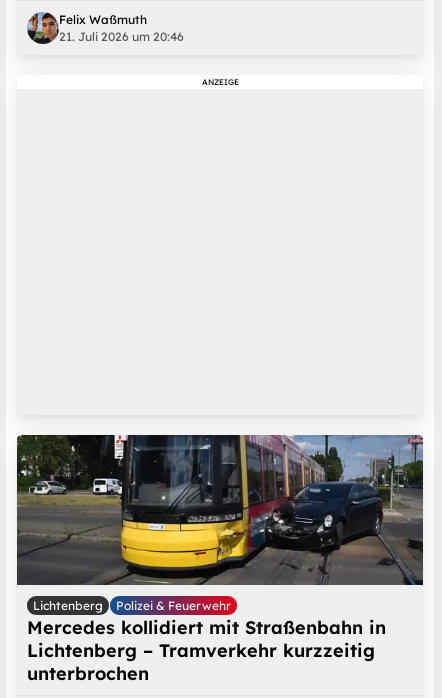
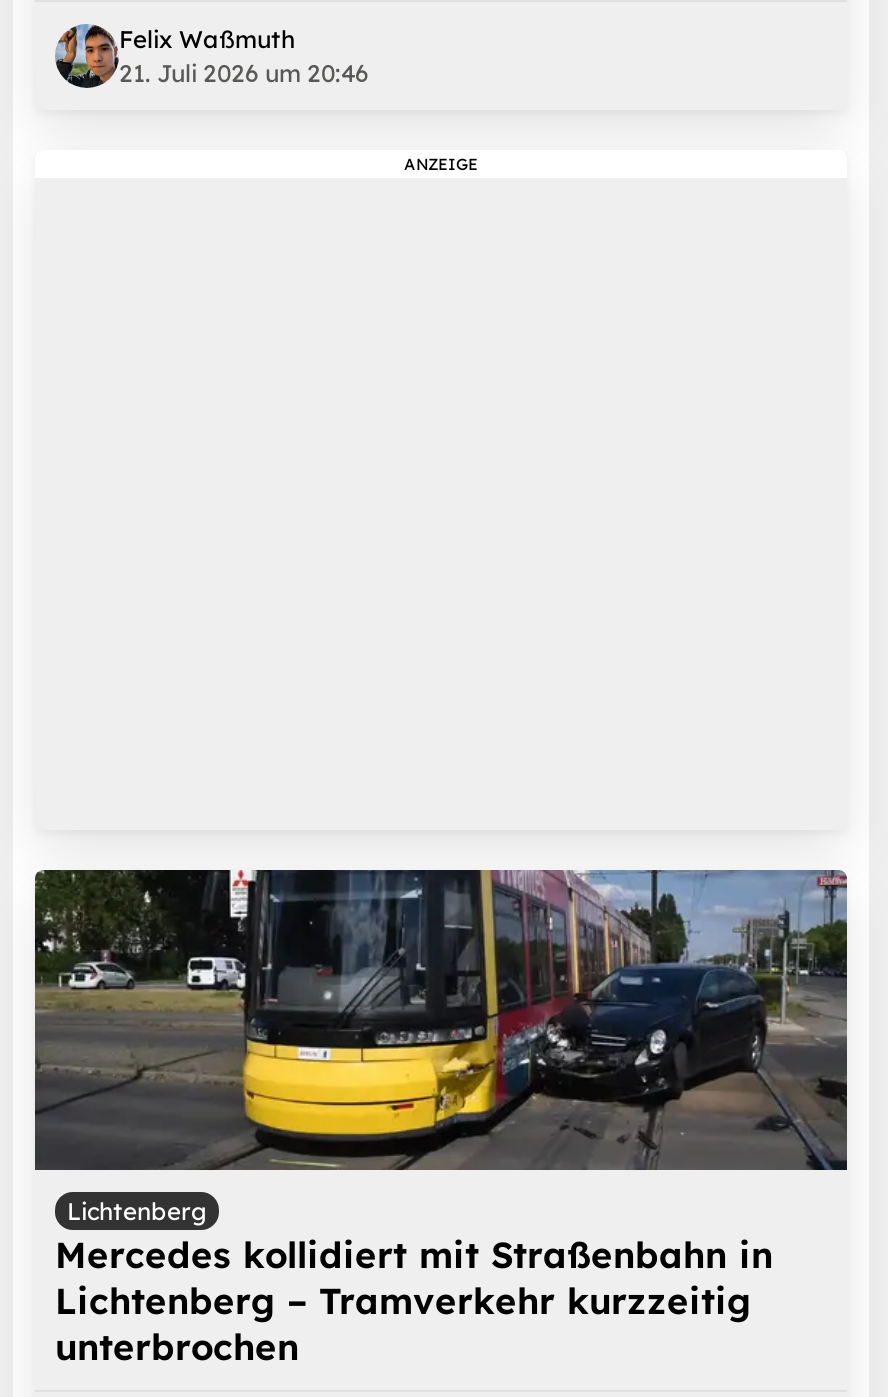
- Polizei & Feuerwehr
